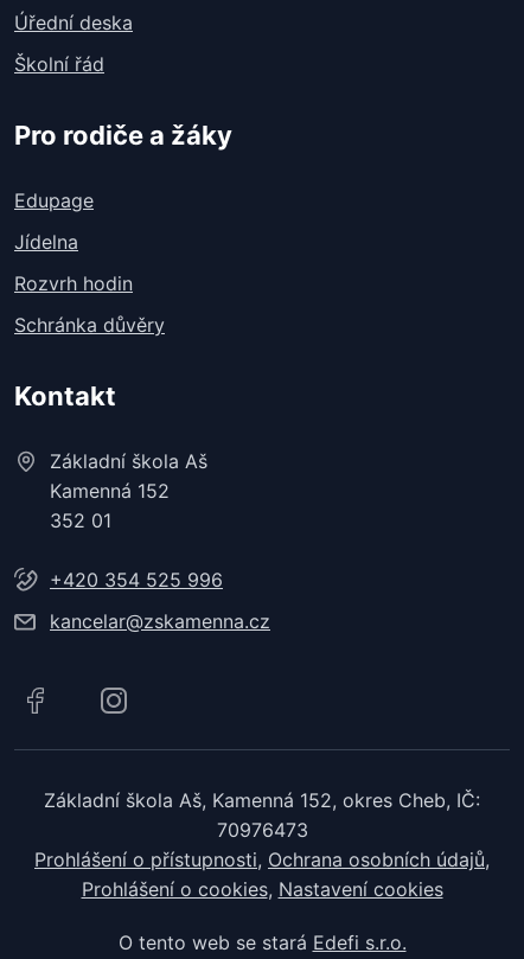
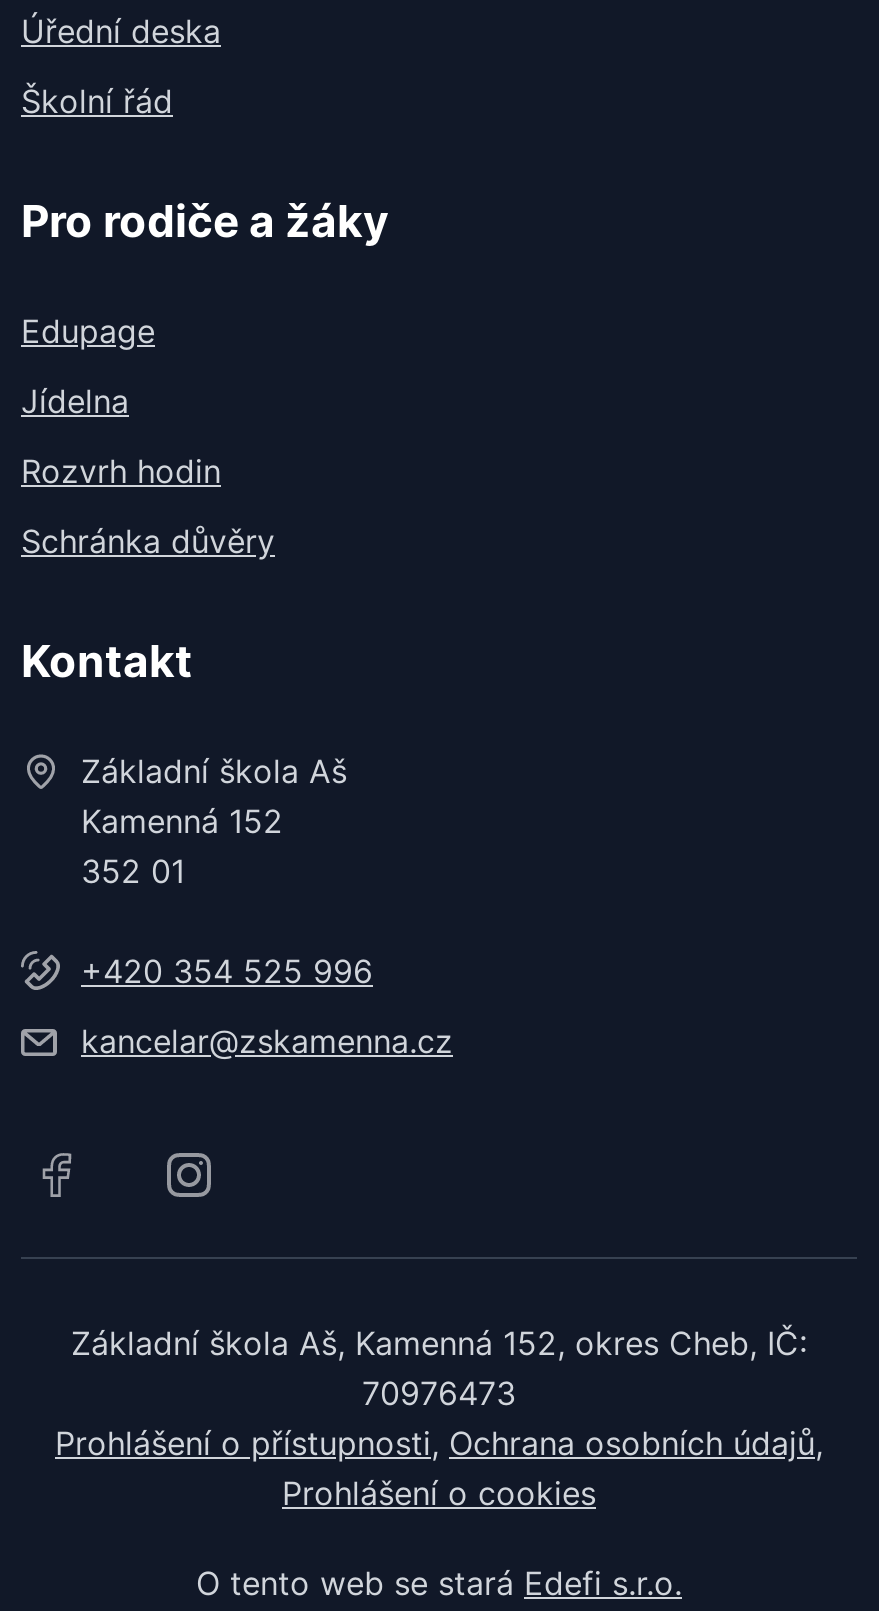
- Prohlášení o cookies Nastavení cookies
+ Prohlášení o cookies
